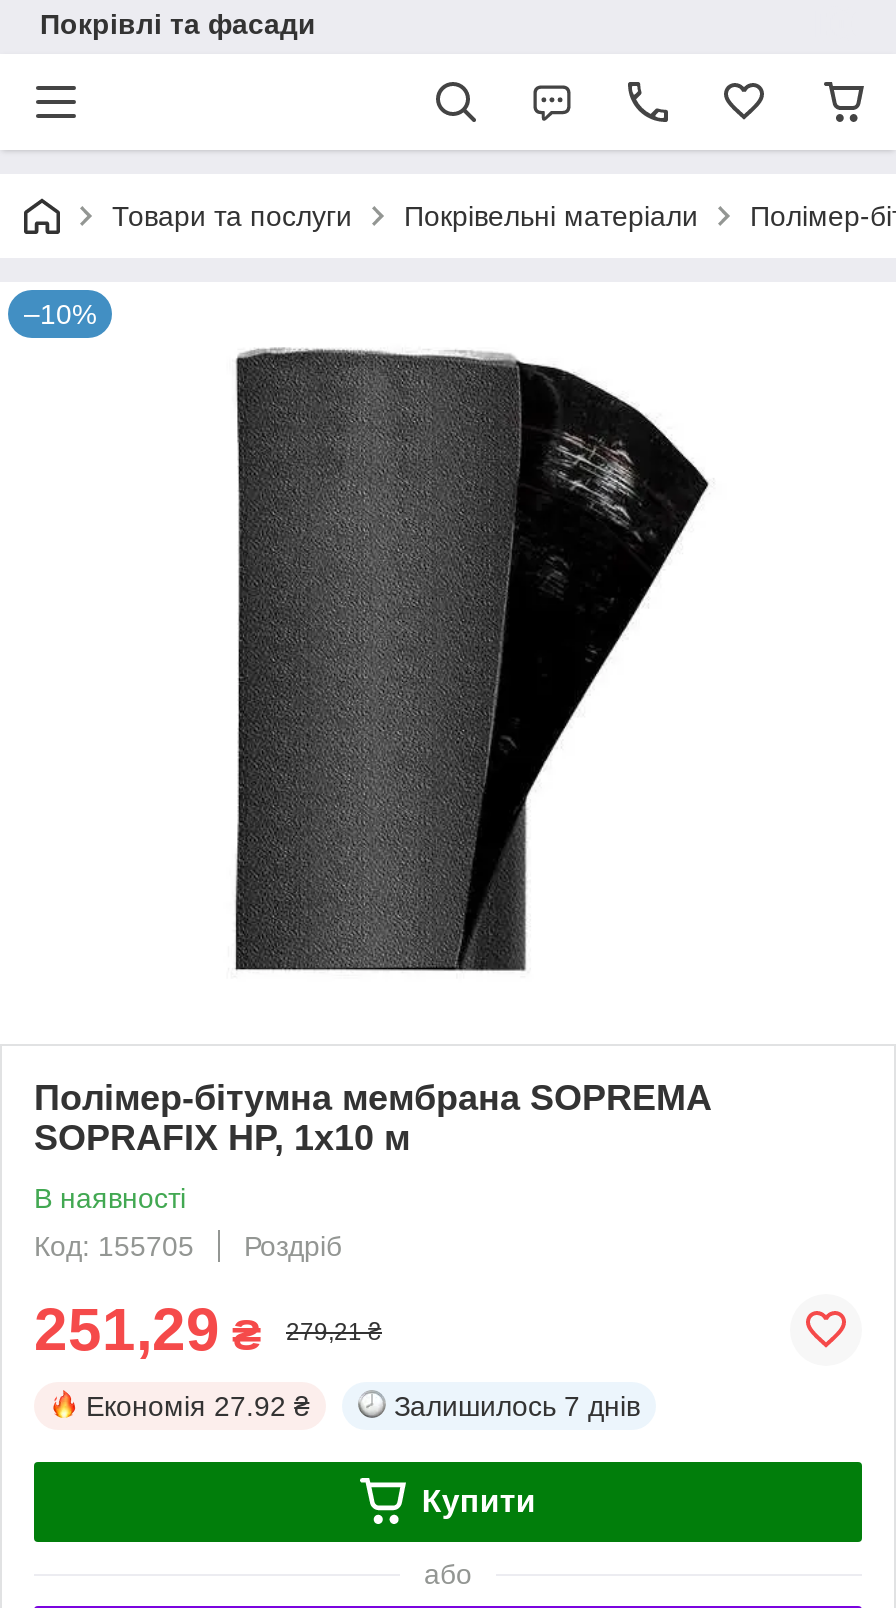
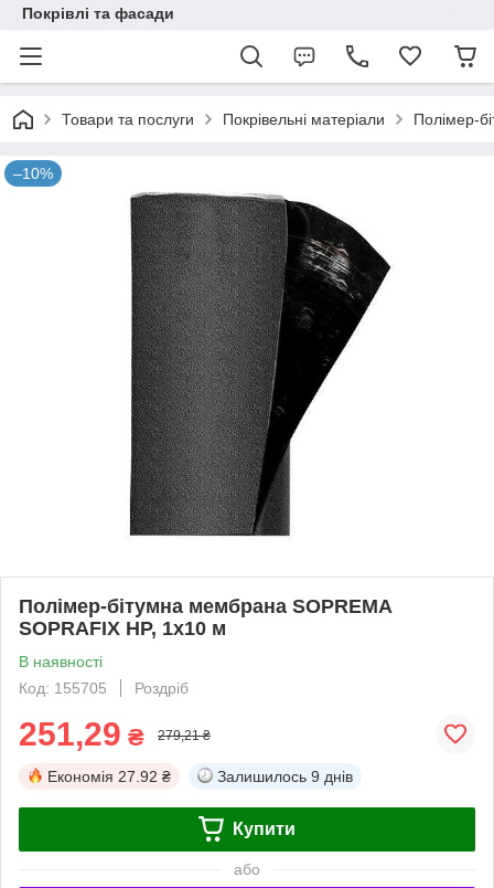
- Залишилось 7 днів
+ Залишилось 9 днів
